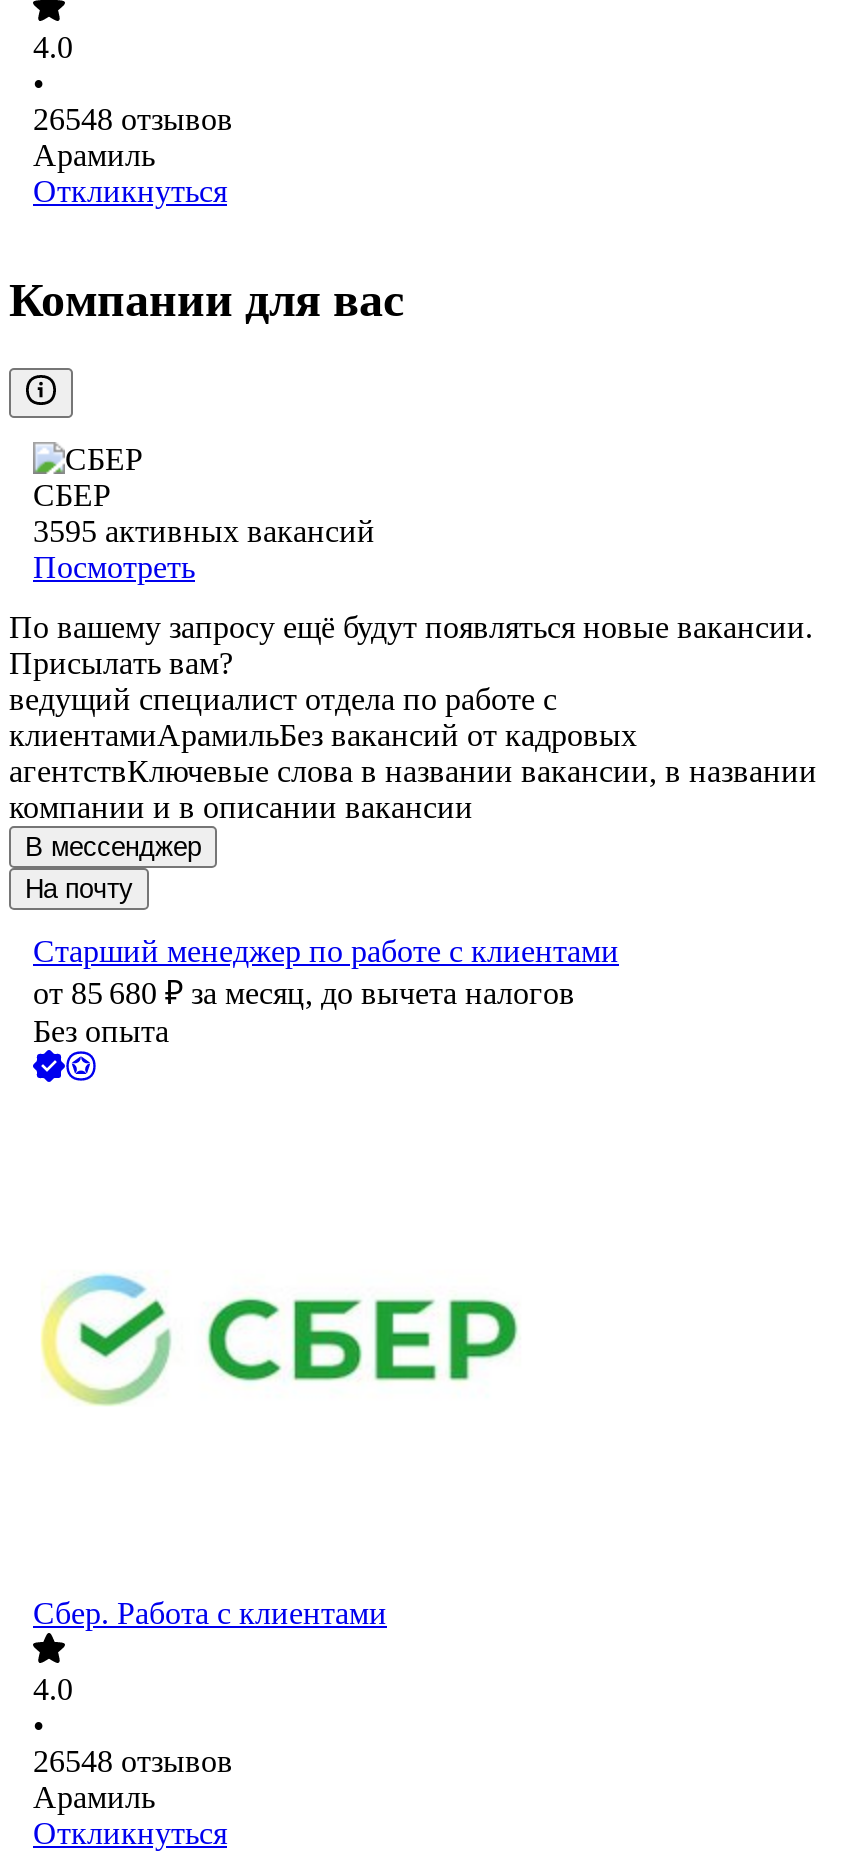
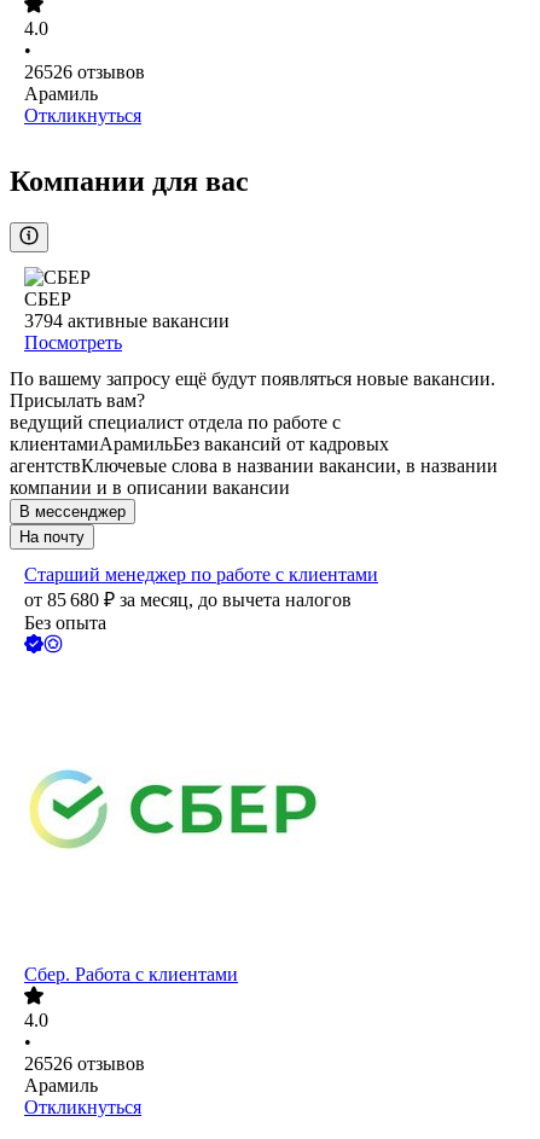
- 26548 отзывов
+ 26526 отзывов

- 3595 активных вакансий
+ 3794 активные вакансии

- 26548 отзывов
+ 26526 отзывов
